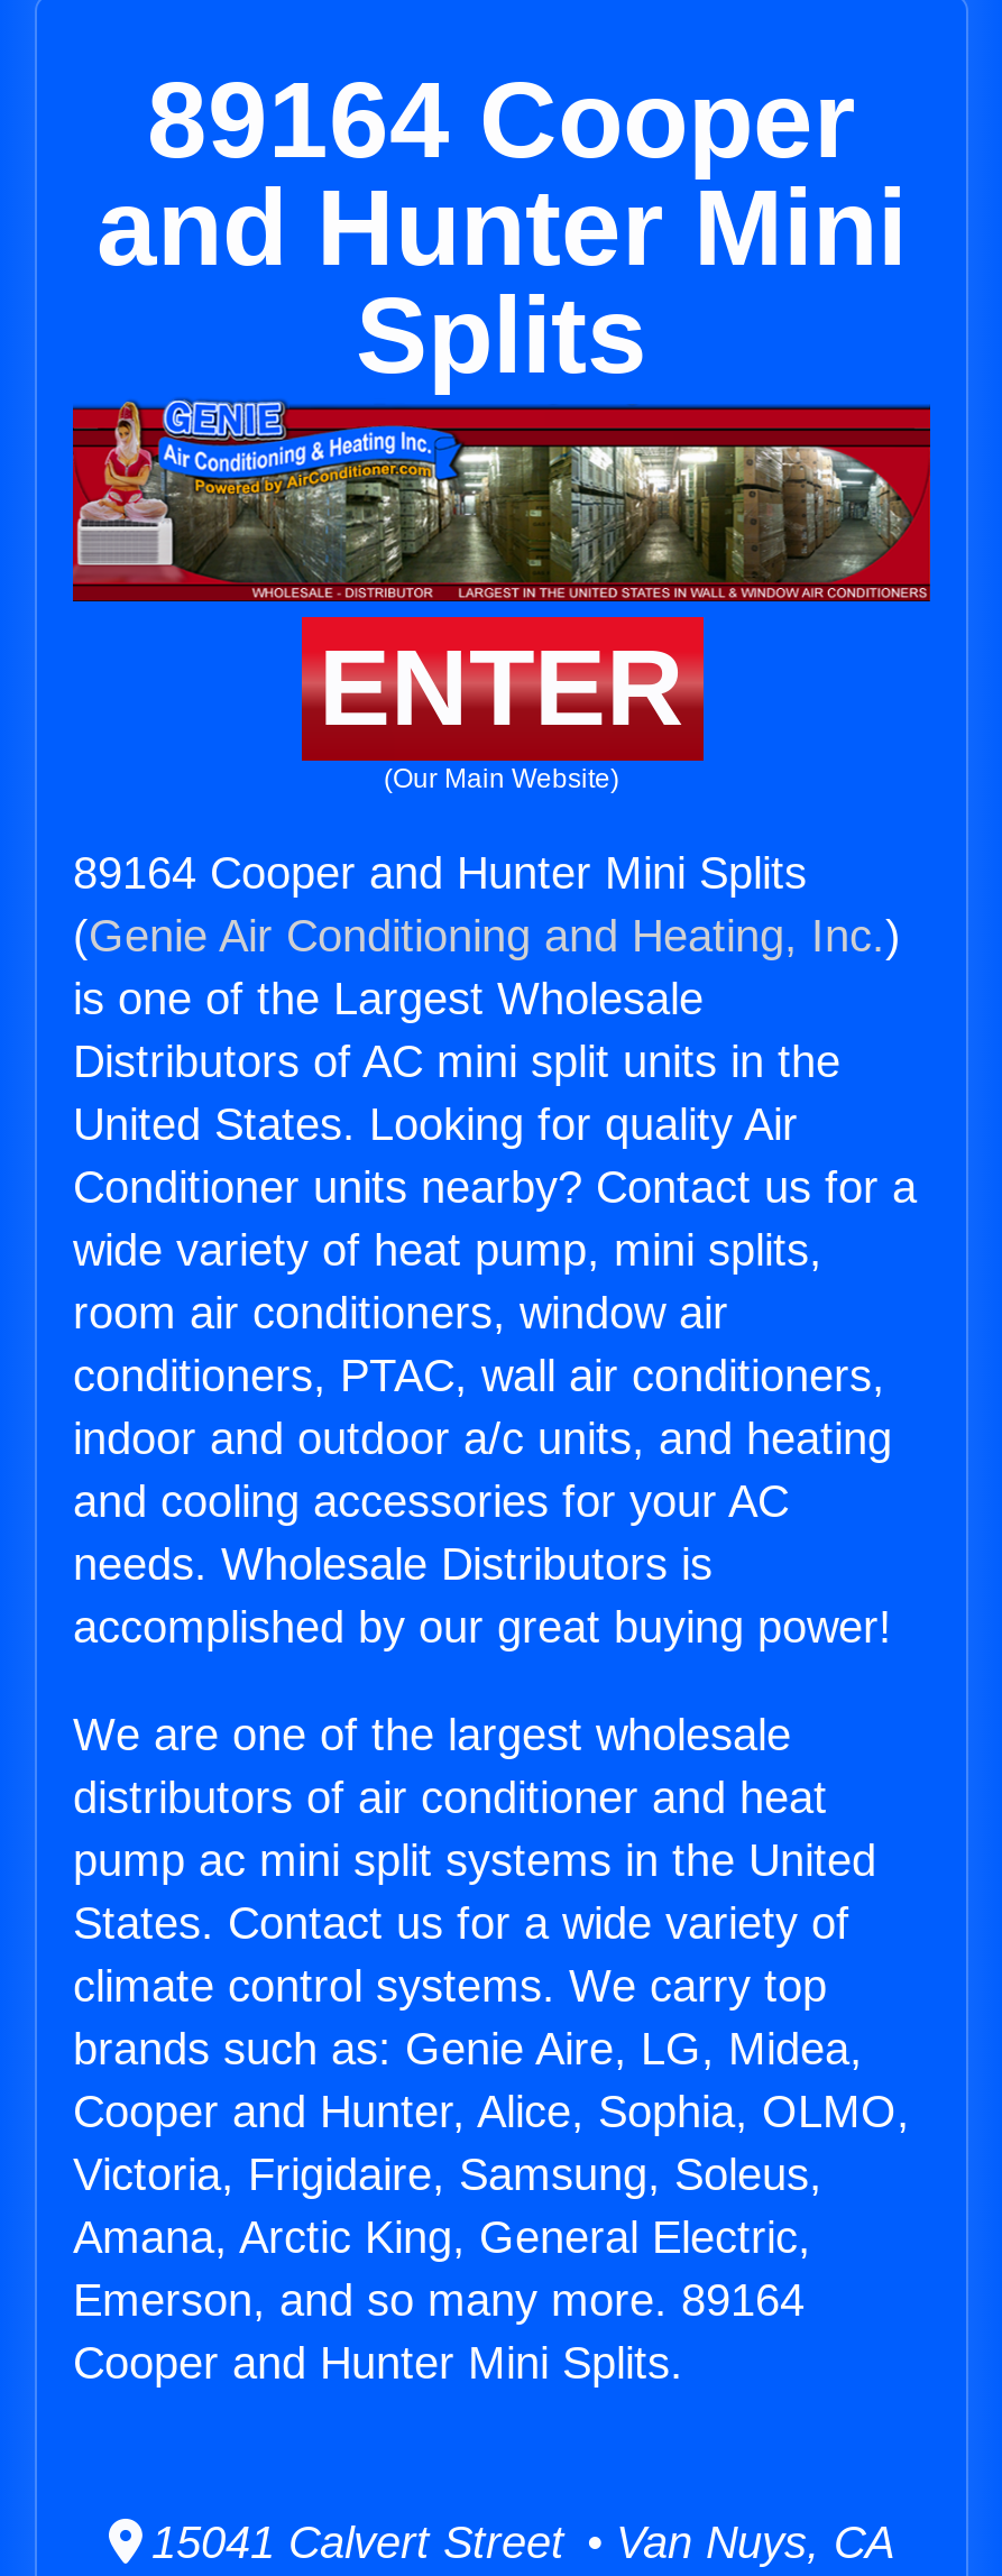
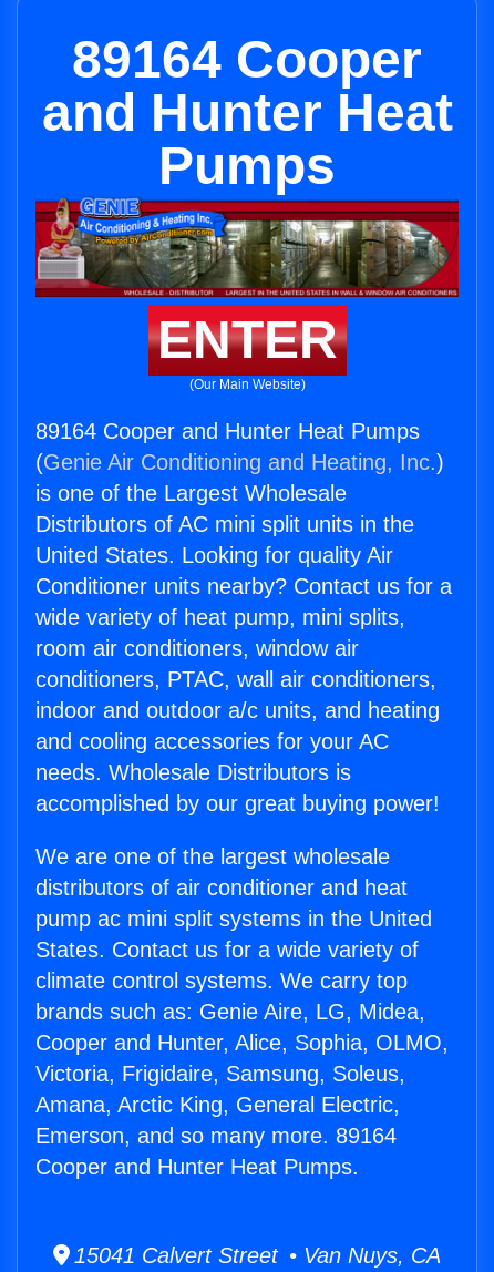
- and Hunter Mini
- Splits
+ and Hunter Heat
+ Pumps

- 89164 Cooper and Hunter Mini Splits
+ 89164 Cooper and Hunter Heat Pumps

- Cooper and Hunter Mini Splits.
+ Cooper and Hunter Heat Pumps.
